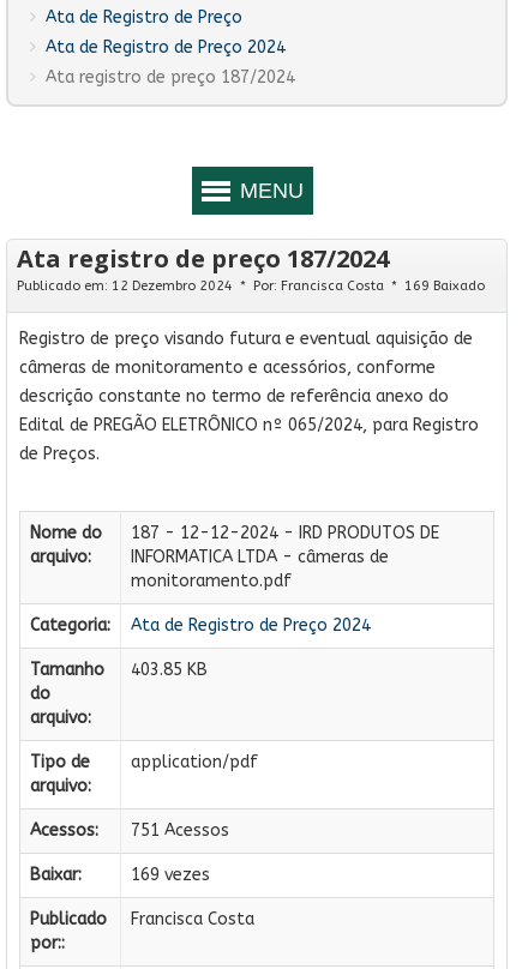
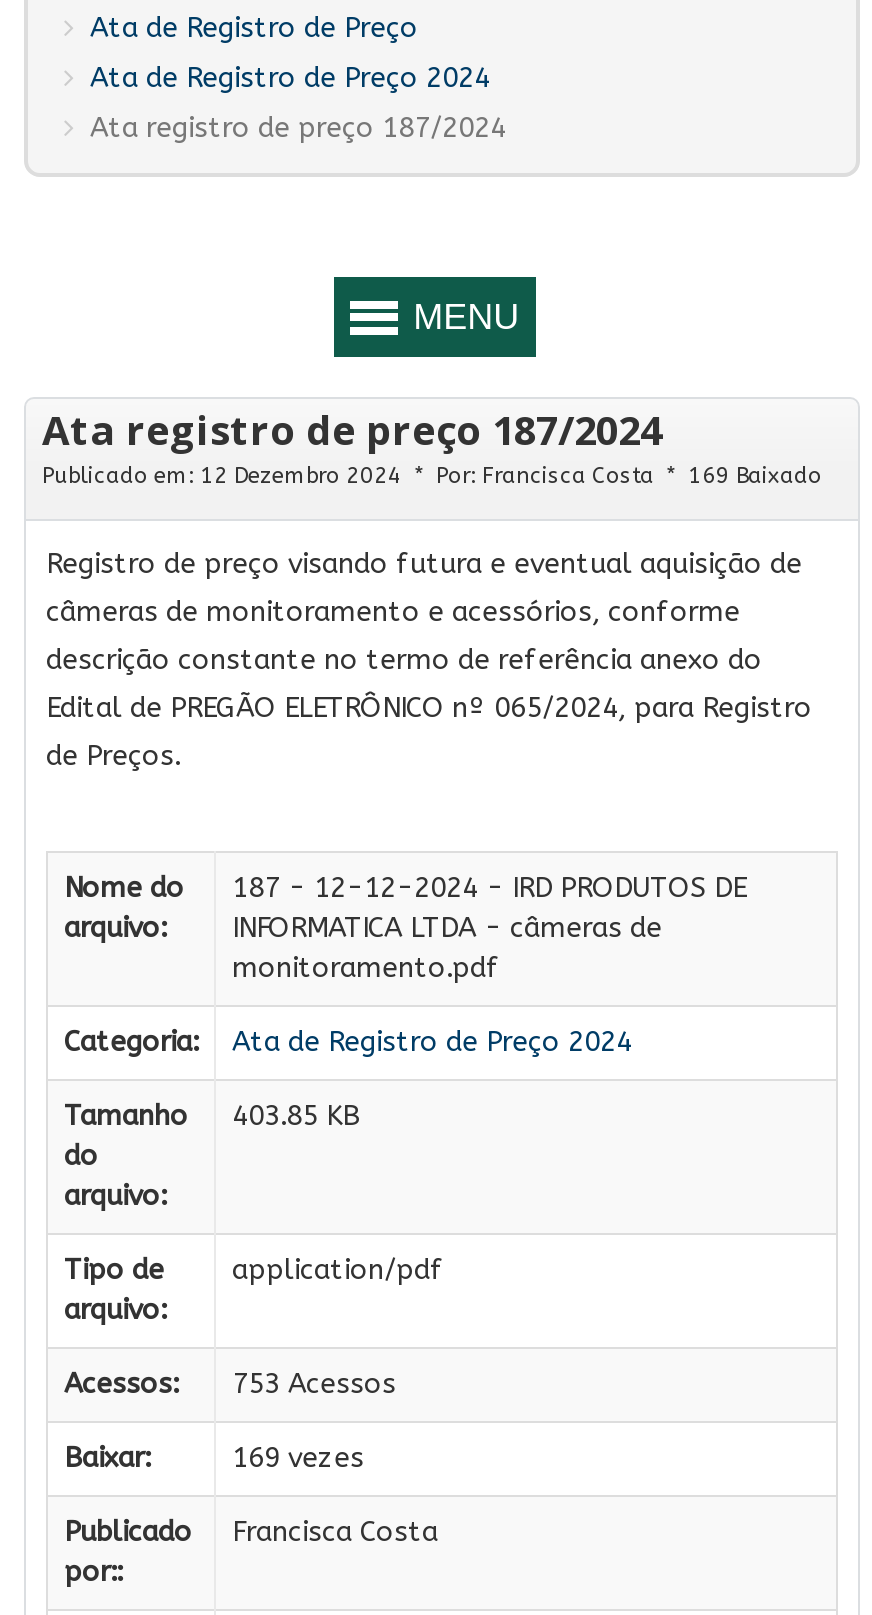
- Acessos: 751 Acessos
+ Acessos: 753 Acessos
